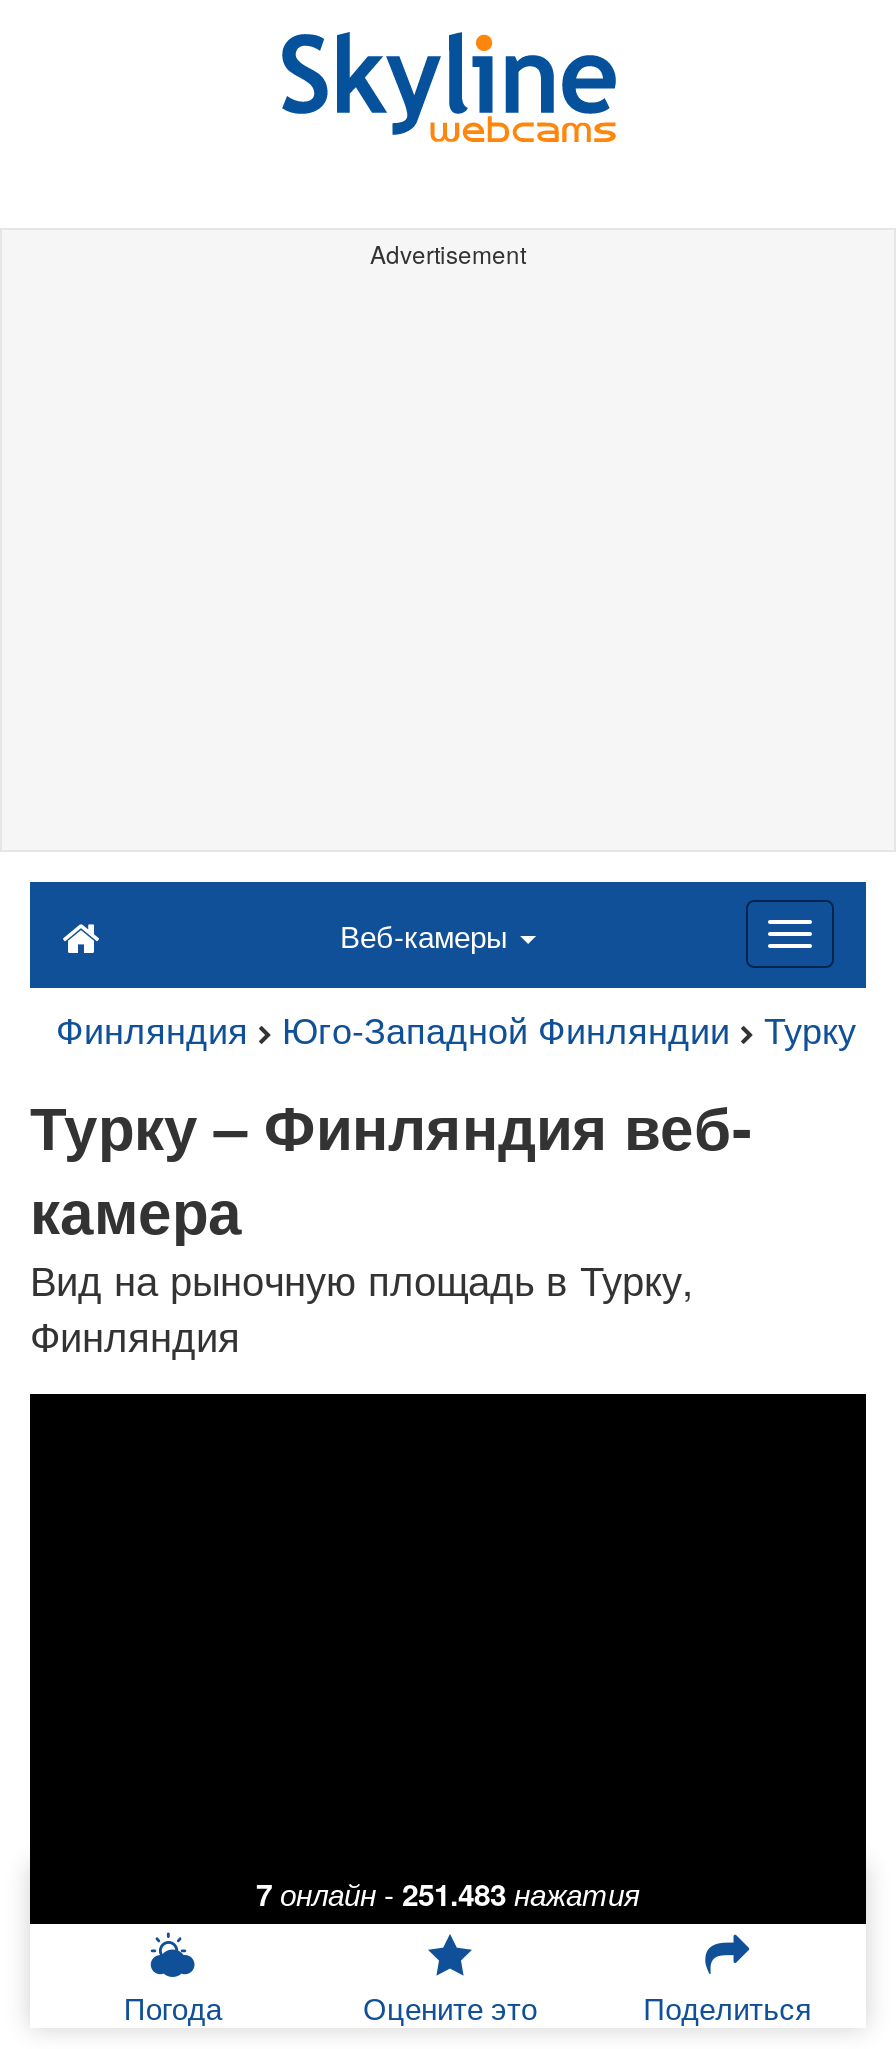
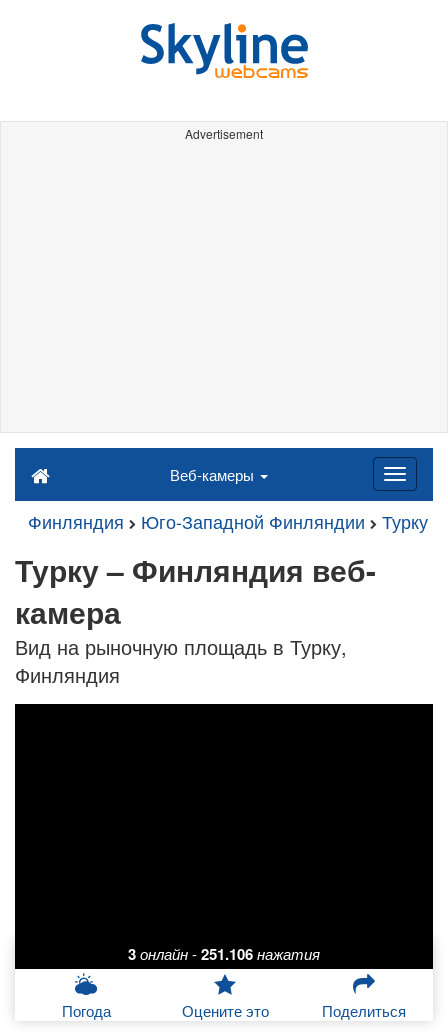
- 7 онлайн - 251.483 нажатия
+ 3 онлайн - 251.106 нажатия
